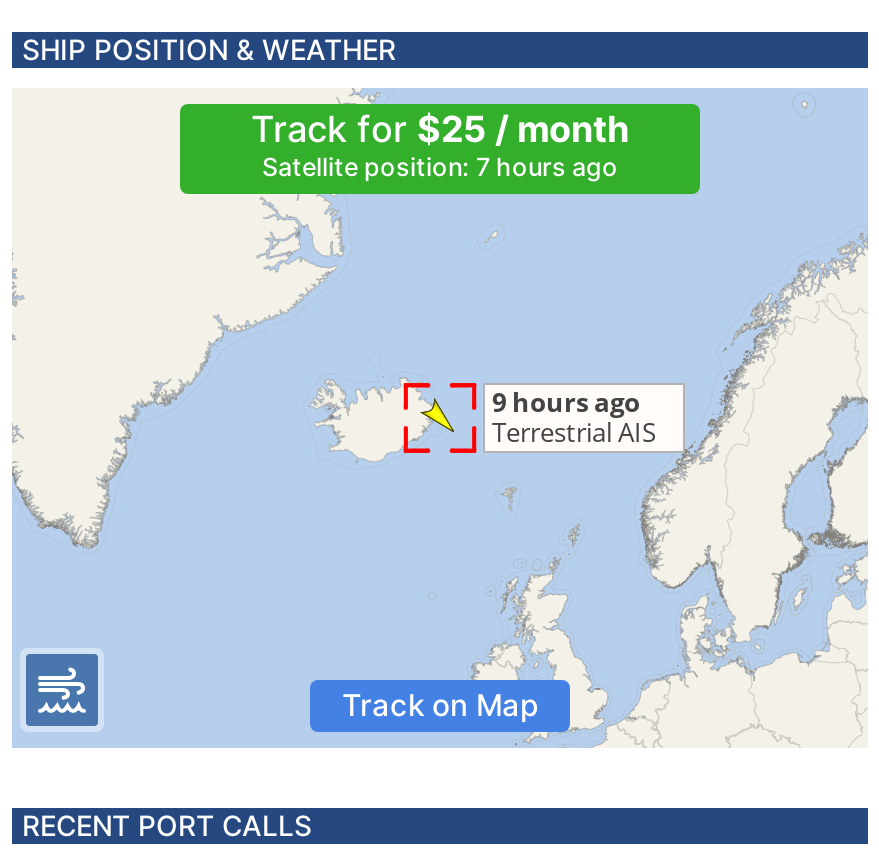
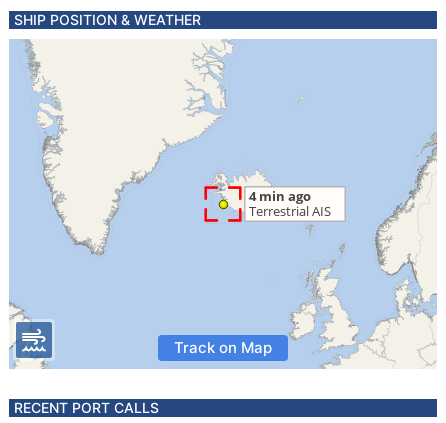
- [image]
+ [image]

- Track for $25 / month
- Satellite position: 7 hours ago
